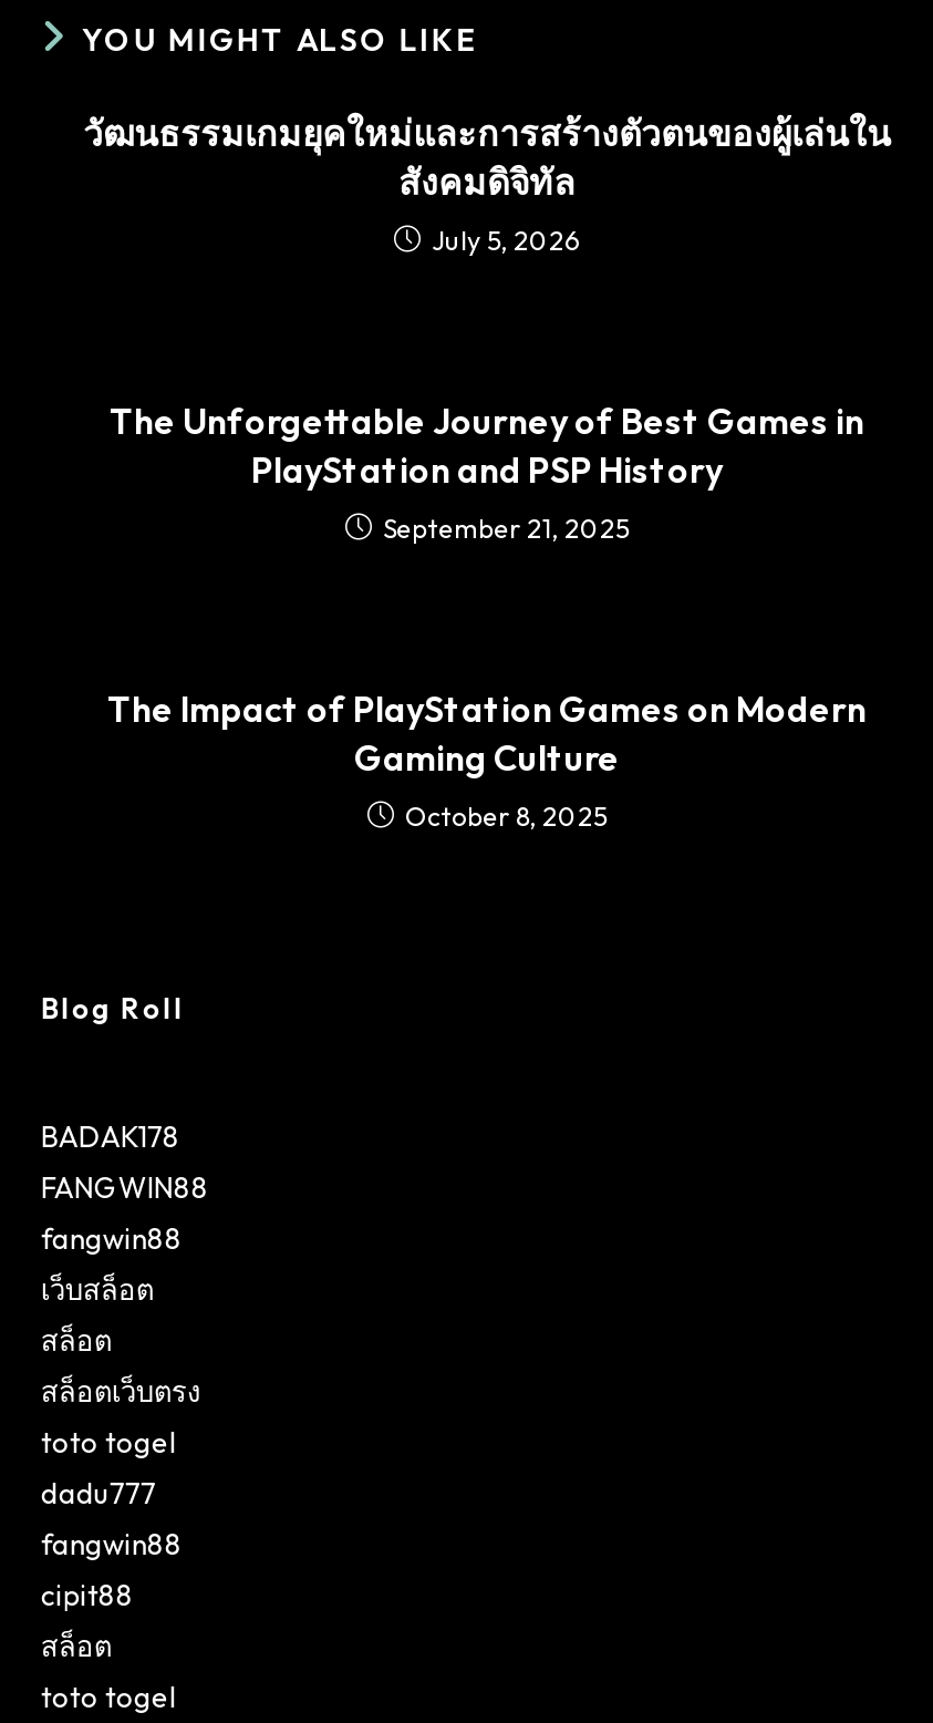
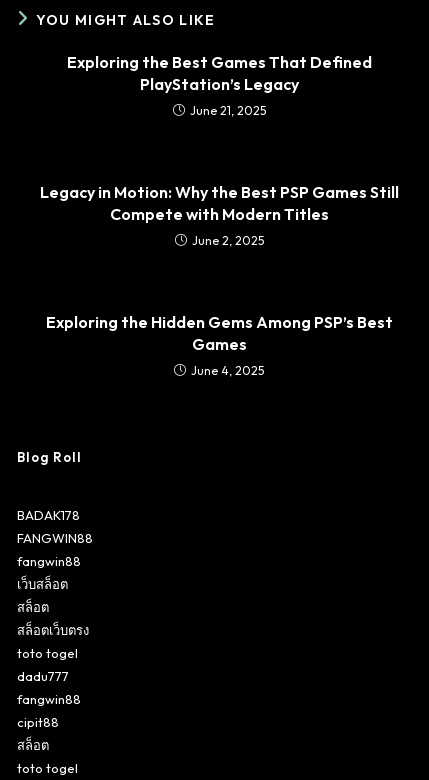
- วัฒนธรรมเกมยุคใหม่และการสร้างตัวตนของผู้เล่นใน
- สังคมดิจิทัล
- July 5, 2026
+ Exploring the Best Games That Defined
+ PlayStation’s Legacy
+ June 21, 2025

- The Unforgettable Journey of Best Games in
- PlayStation and PSP History
- September 21, 2025
+ Legacy in Motion: Why the Best PSP Games Still
+ Compete with Modern Titles
+ June 2, 2025

- The Impact of PlayStation Games on Modern
- Gaming Culture
- October 8, 2025
+ Exploring the Hidden Gems Among PSP’s Best
+ Games
+ June 4, 2025
